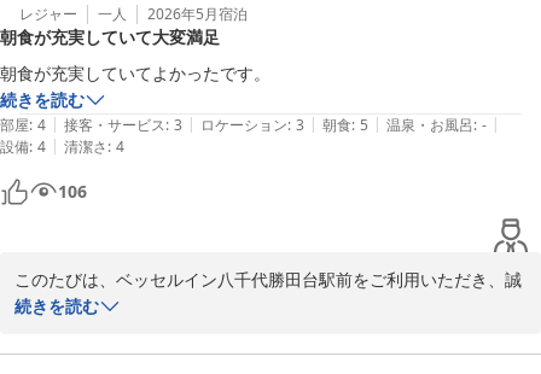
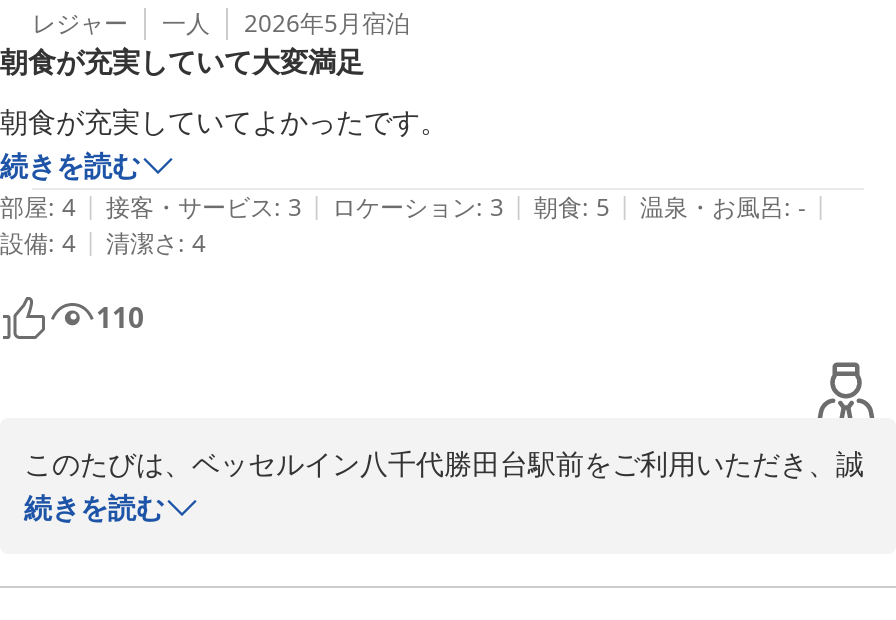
- 106
+ 110
